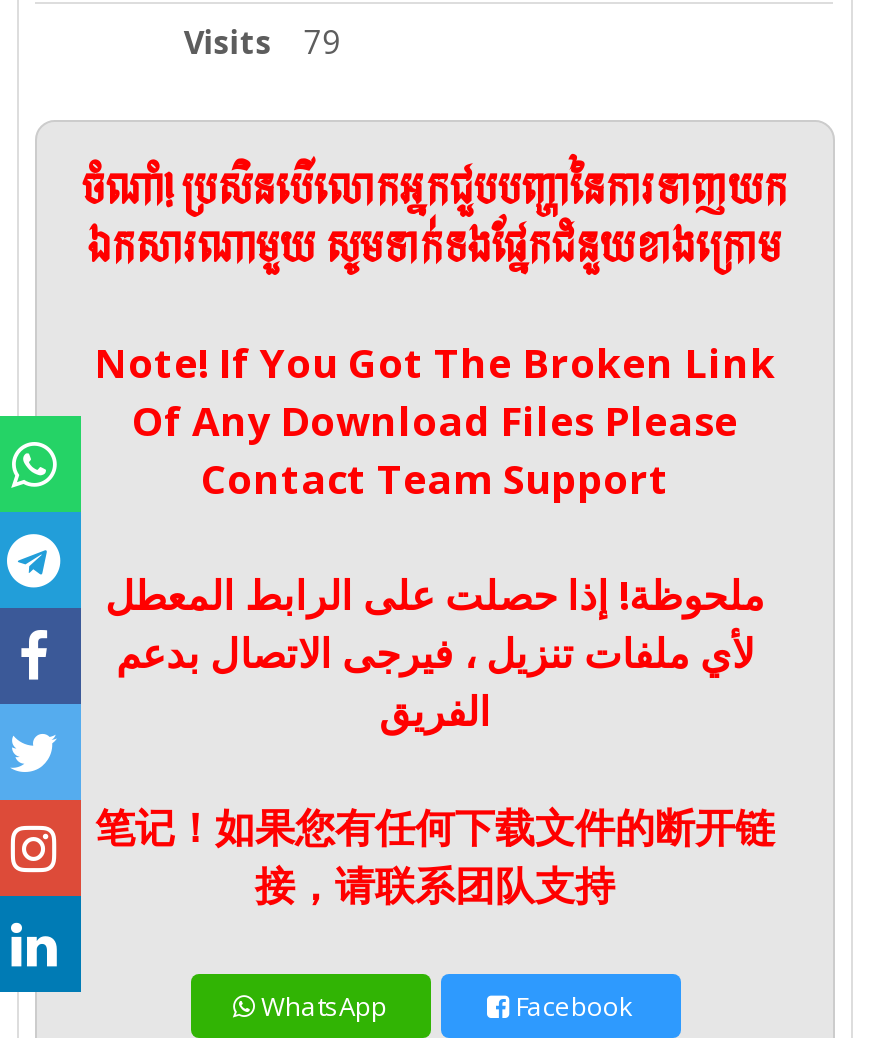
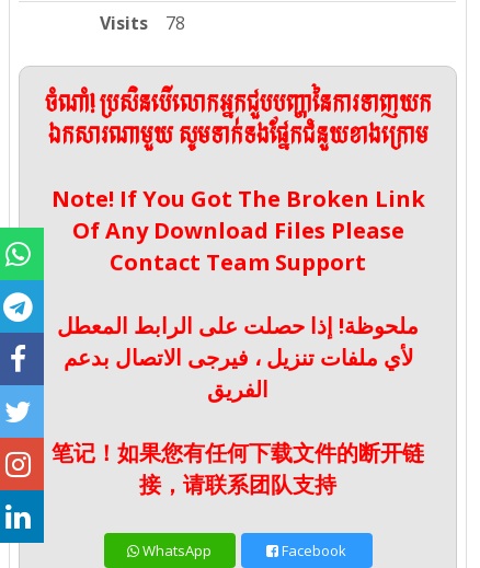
- Visits 79
+ Visits 78
